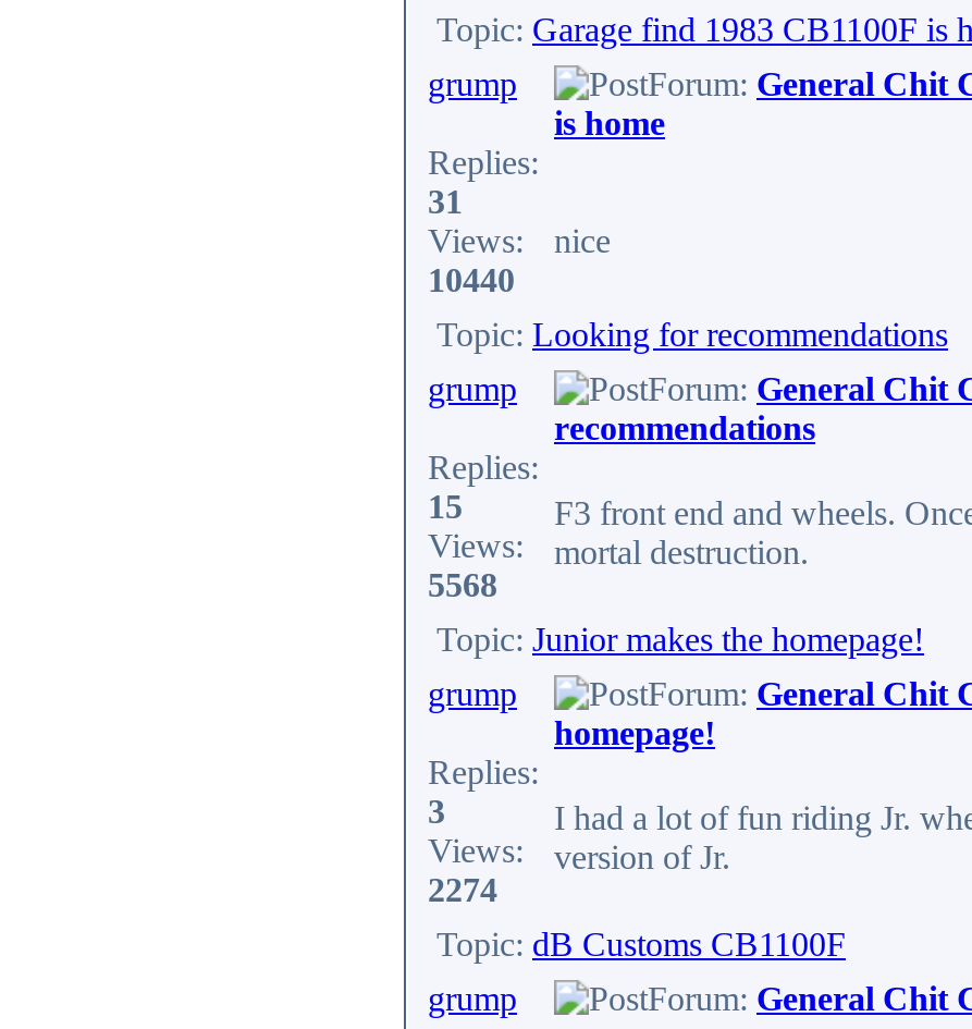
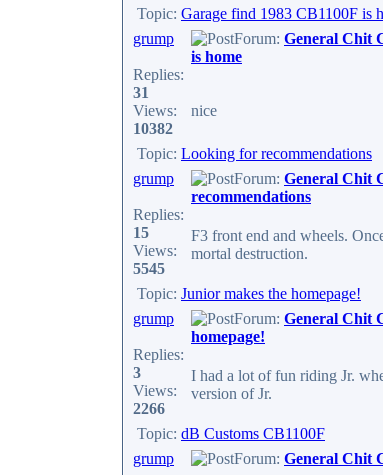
- 10440
+ 10382

- 5568
+ 5545

- 2274
+ 2266
